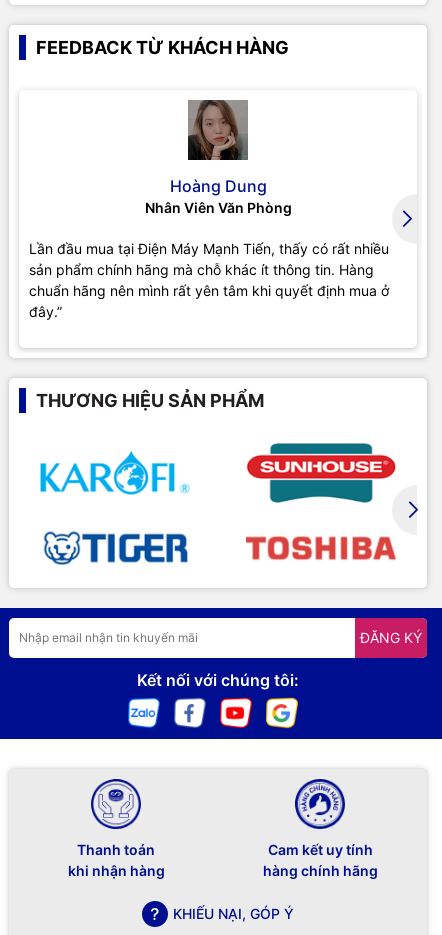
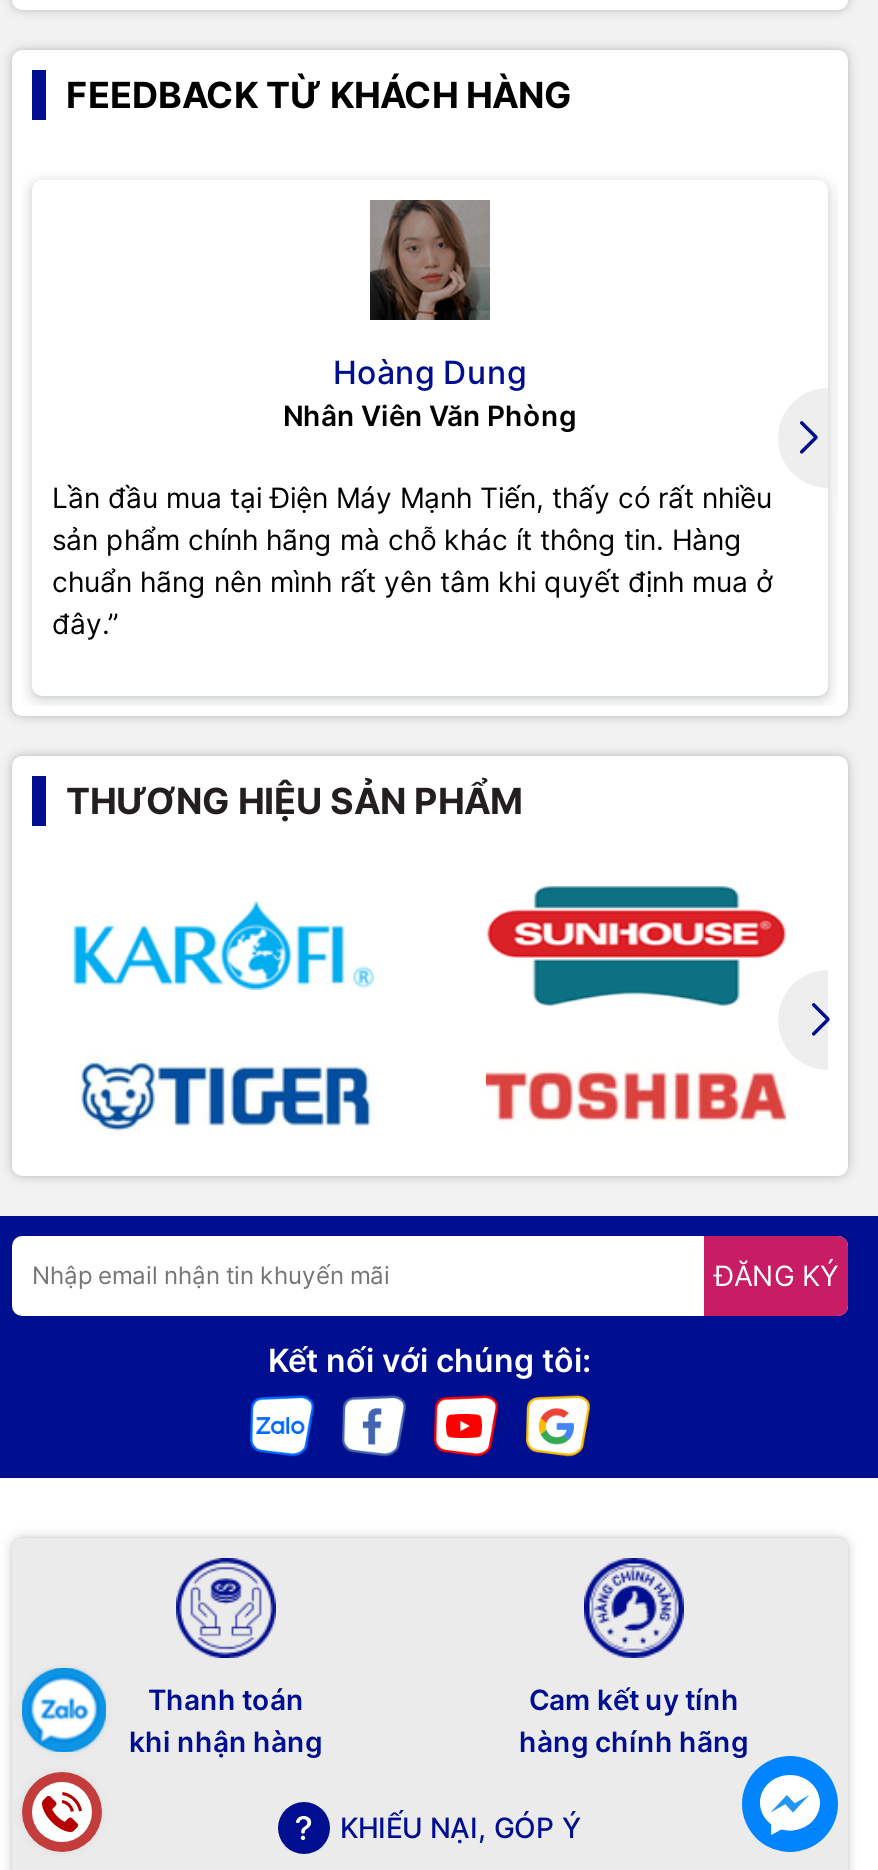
+ [image]

+ [image]

+ [image]
